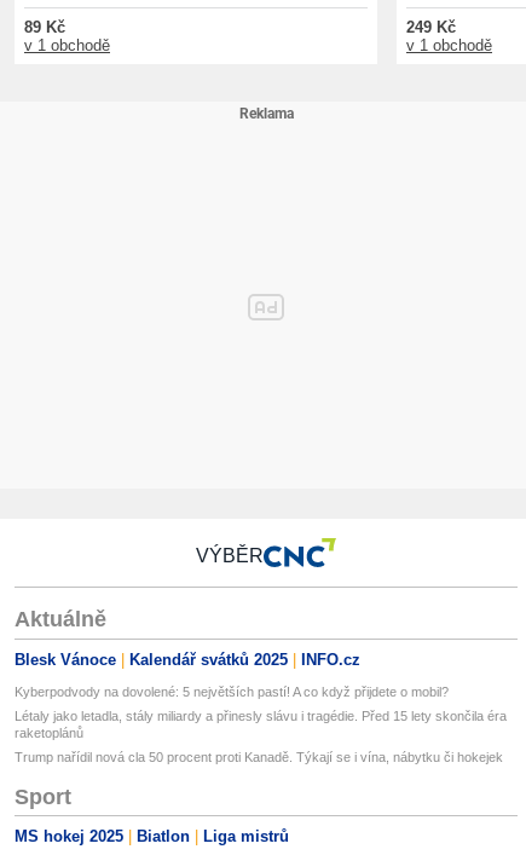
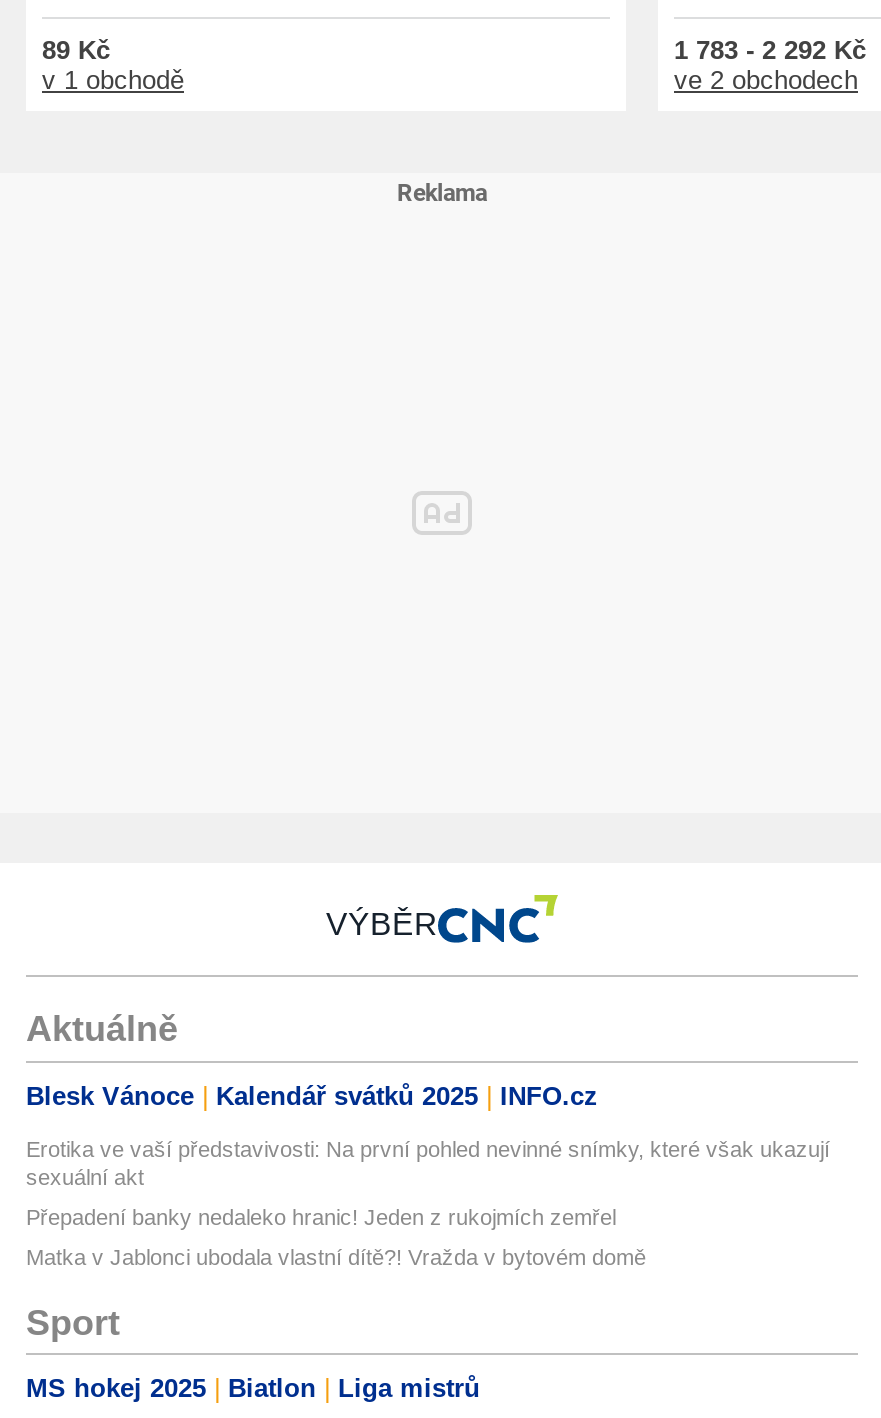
- 249 Kč
- v 1 obchodě
+ 1 783 - 2 292 Kč
+ ve 2 obchodech

- Kyberpodvody na dovolené: 5 největších pastí! A co když přijdete o mobil?
+ Erotika ve vaší představivosti: Na první pohled nevinné snímky, které však ukazují
+ sexuální akt

- Létaly jako letadla, stály miliardy a přinesly slávu i tragédie. Před 15 lety skončila éra
- raketoplánů
+ Přepadení banky nedaleko hranic! Jeden z rukojmích zemřel

- Trump nařídil nová cla 50 procent proti Kanadě. Týkají se i vína, nábytku či hokejek
+ Matka v Jablonci ubodala vlastní dítě?! Vražda v bytovém domě
